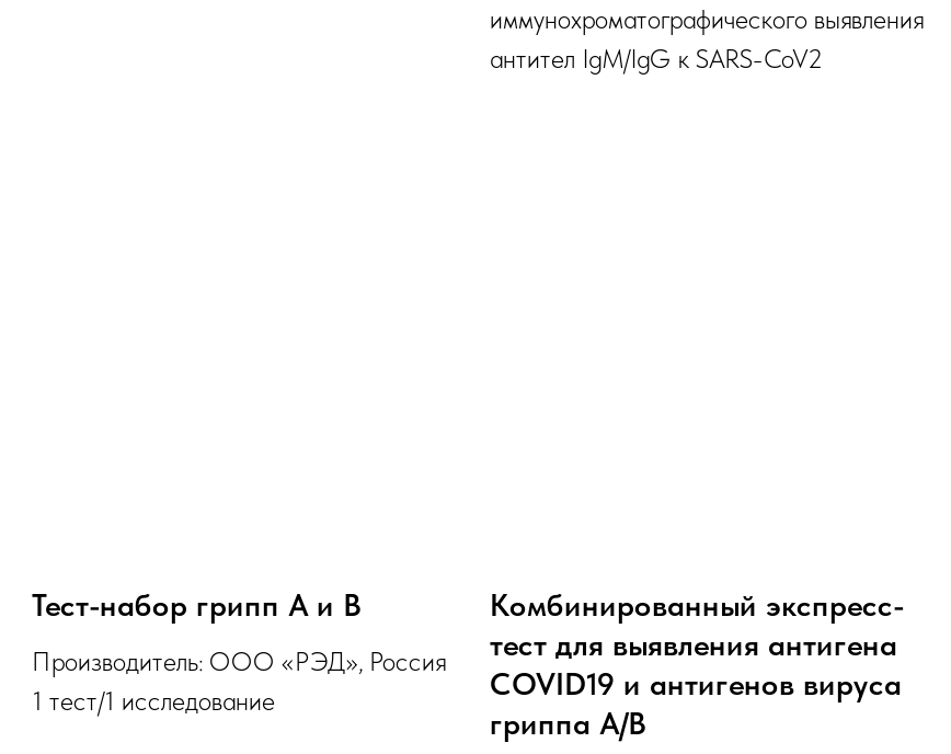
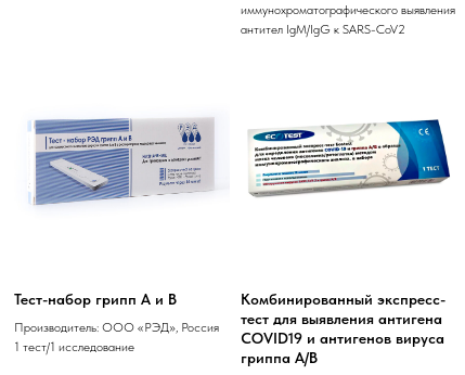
+ [image]

+ [image]
